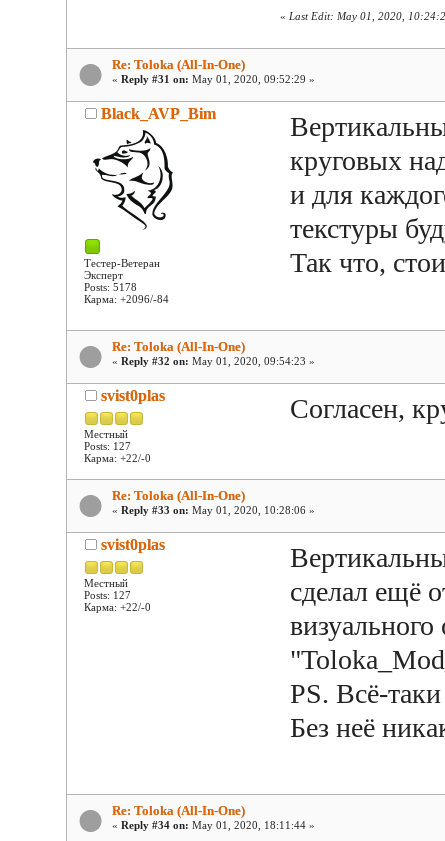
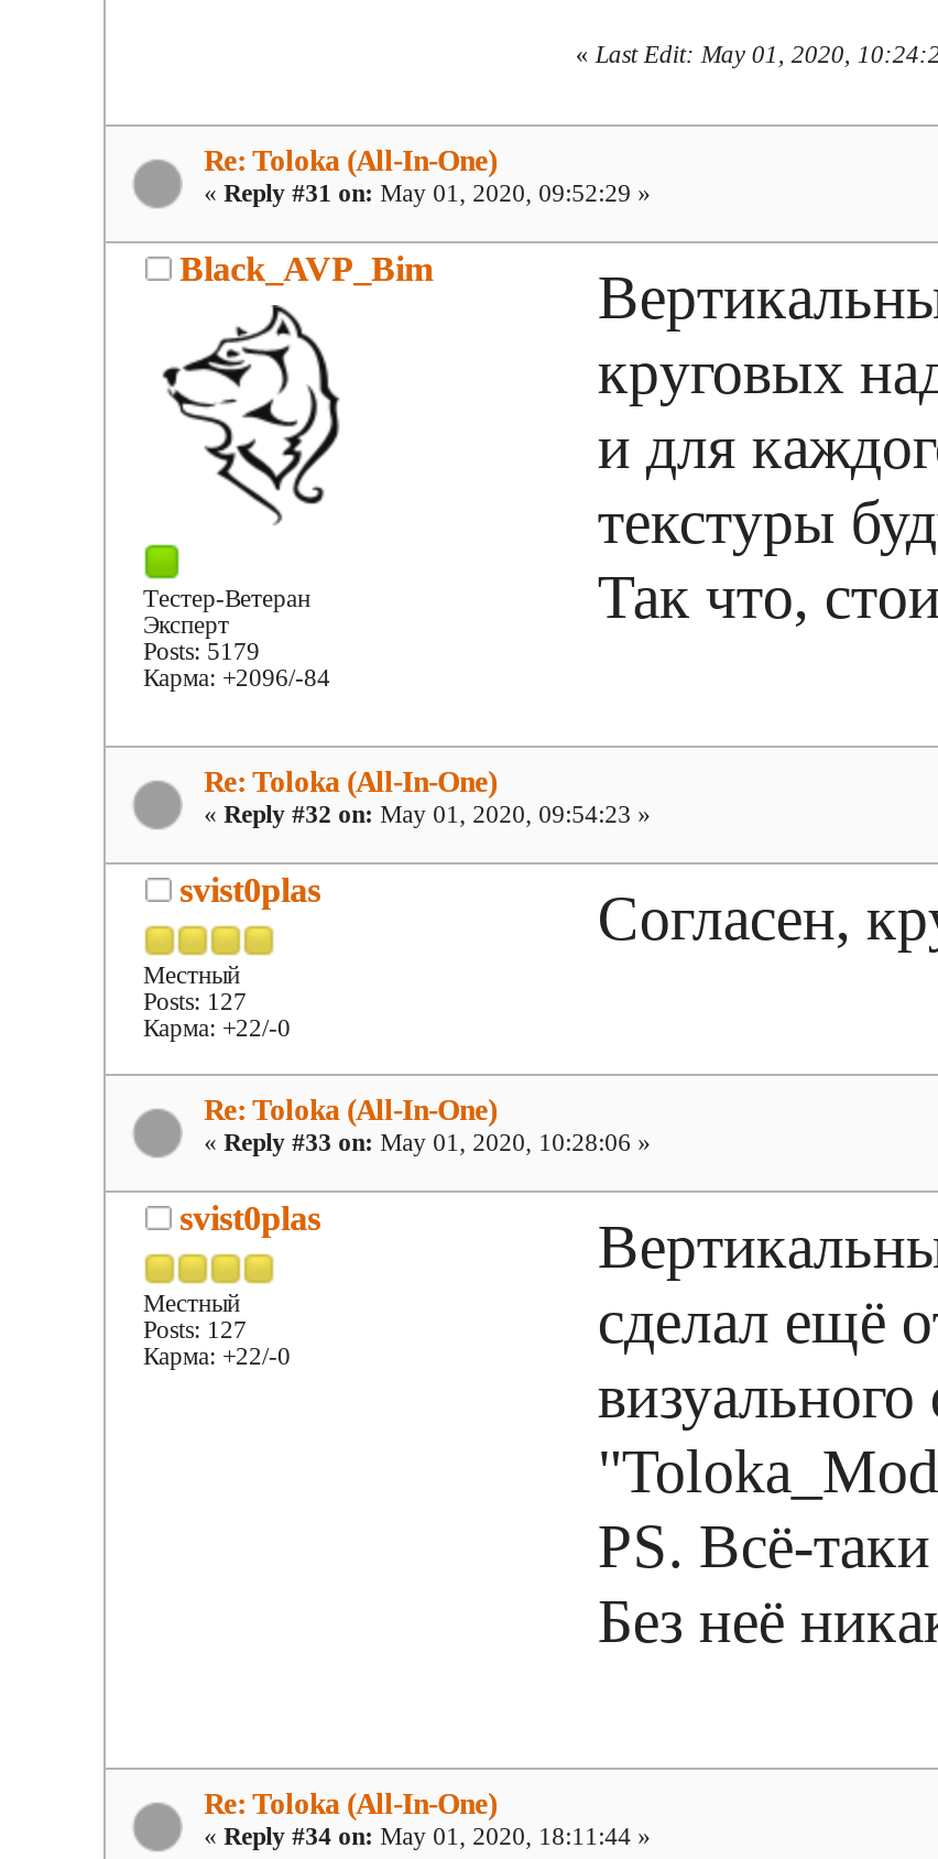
- Posts: 5178
+ Posts: 5179
